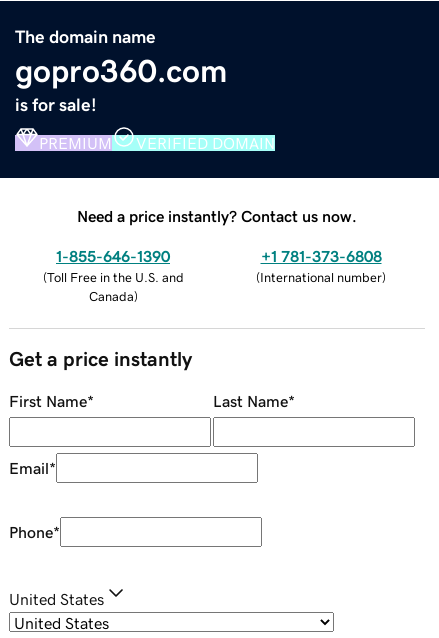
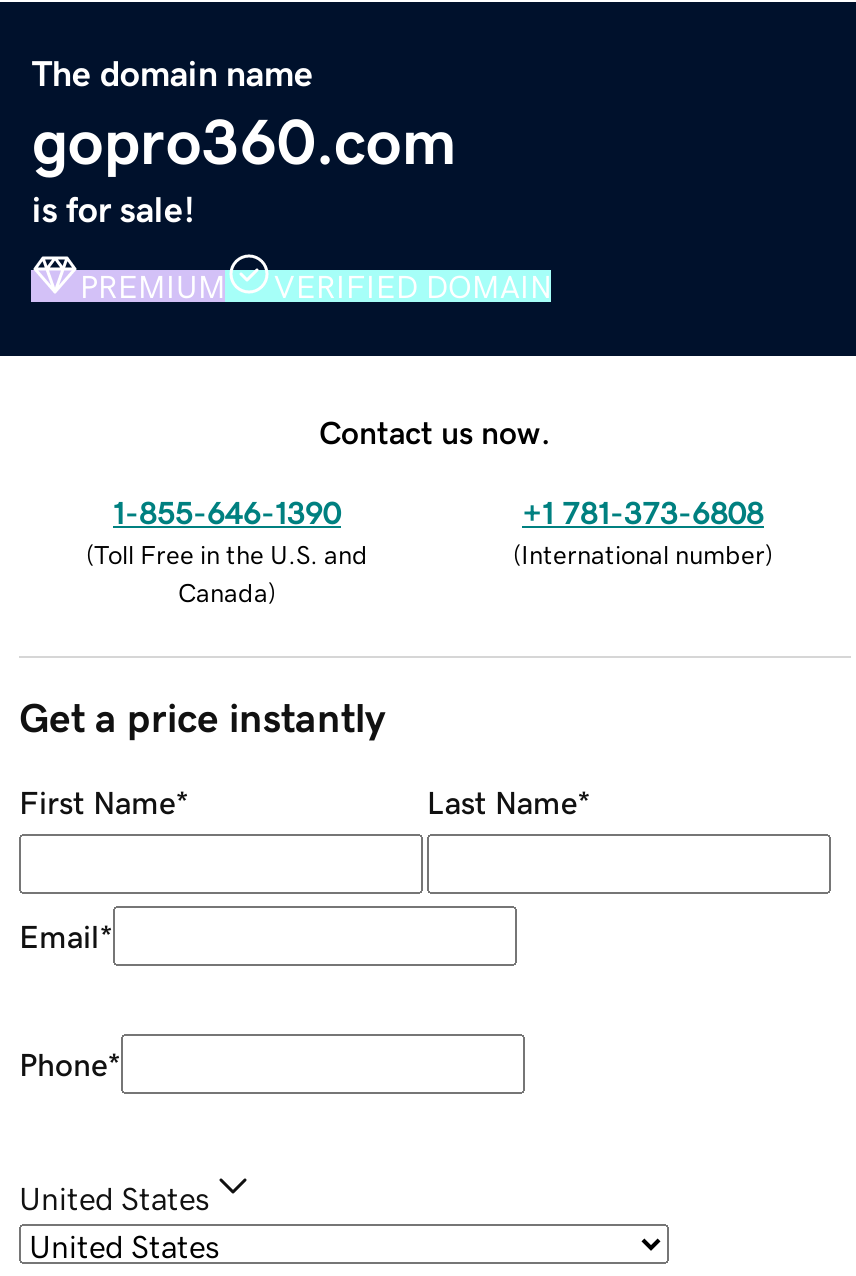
- Need a price instantly? Contact us now.
+ Contact us now.
